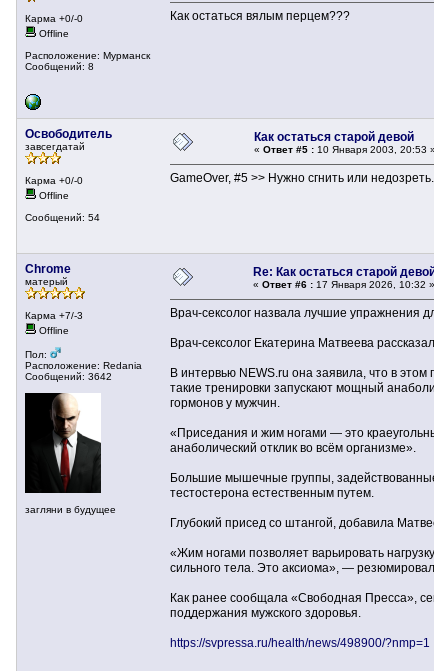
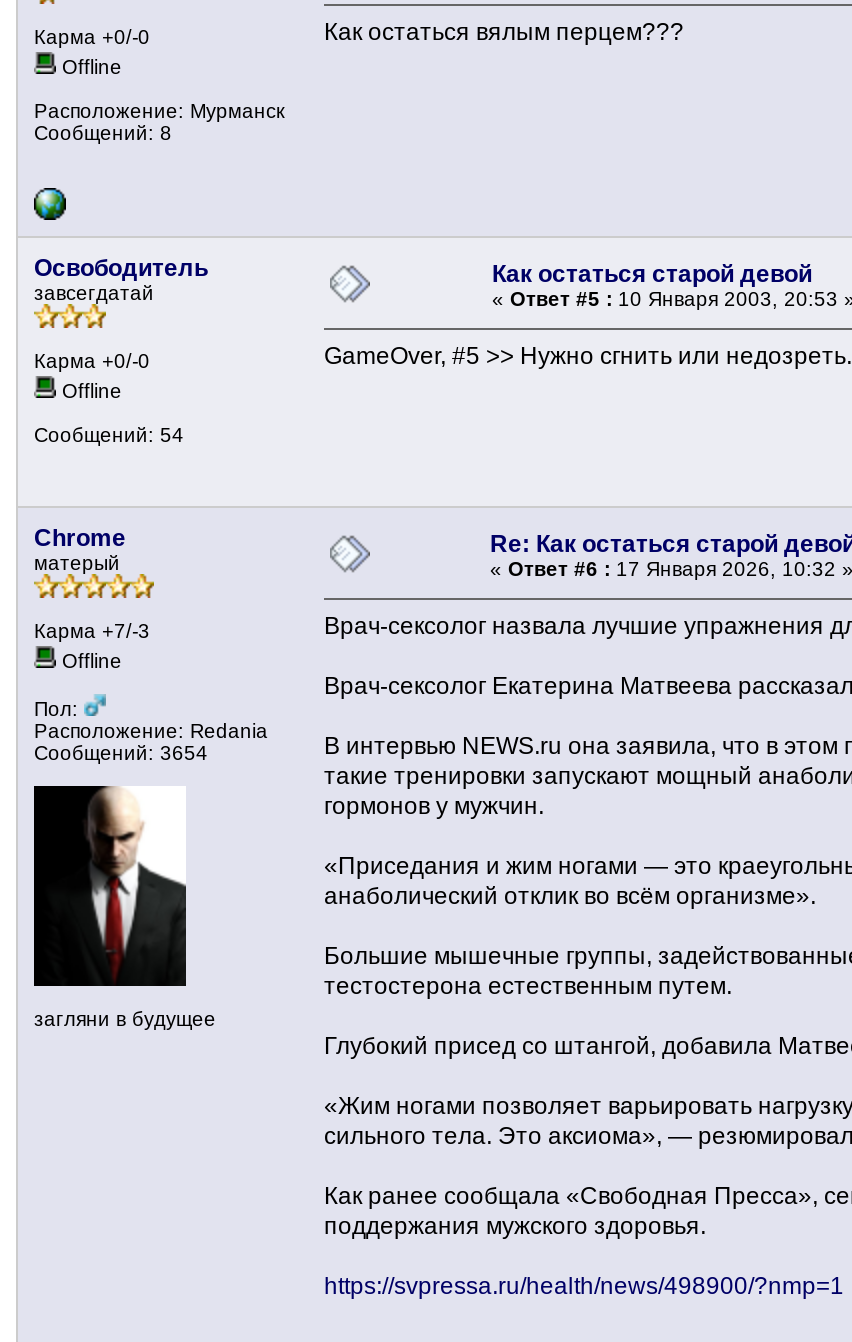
- Сообщений: 3642
+ Сообщений: 3654
